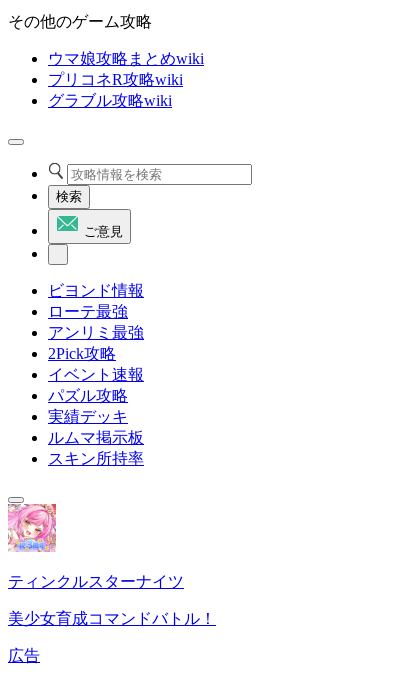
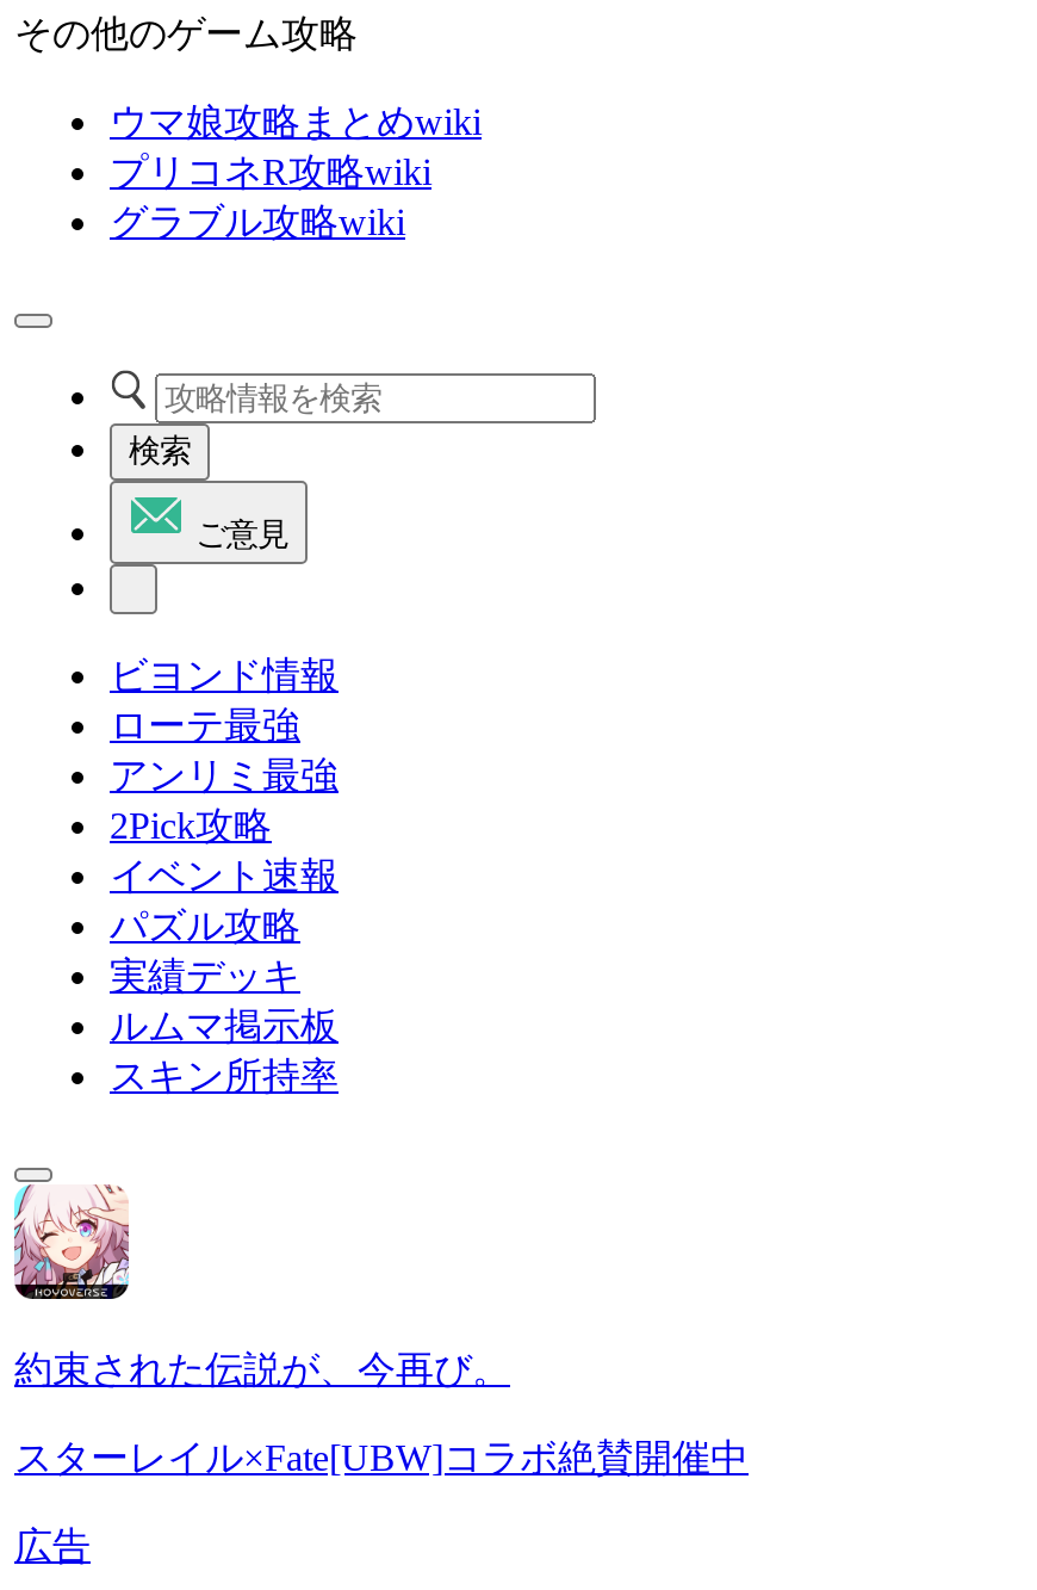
- [image]
- ティンクルスターナイツ
+ [image]
+ 約束された伝説が、今再び。

- 美少女育成コマンドバトル！
+ スターレイル×Fate[UBW]コラボ絶賛開催中
